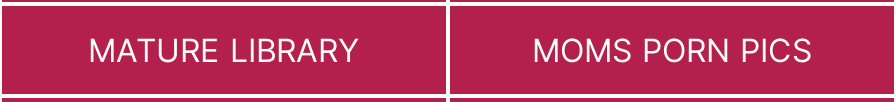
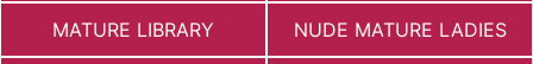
- MOMS PORN PICS
+ NUDE MATURE LADIES
